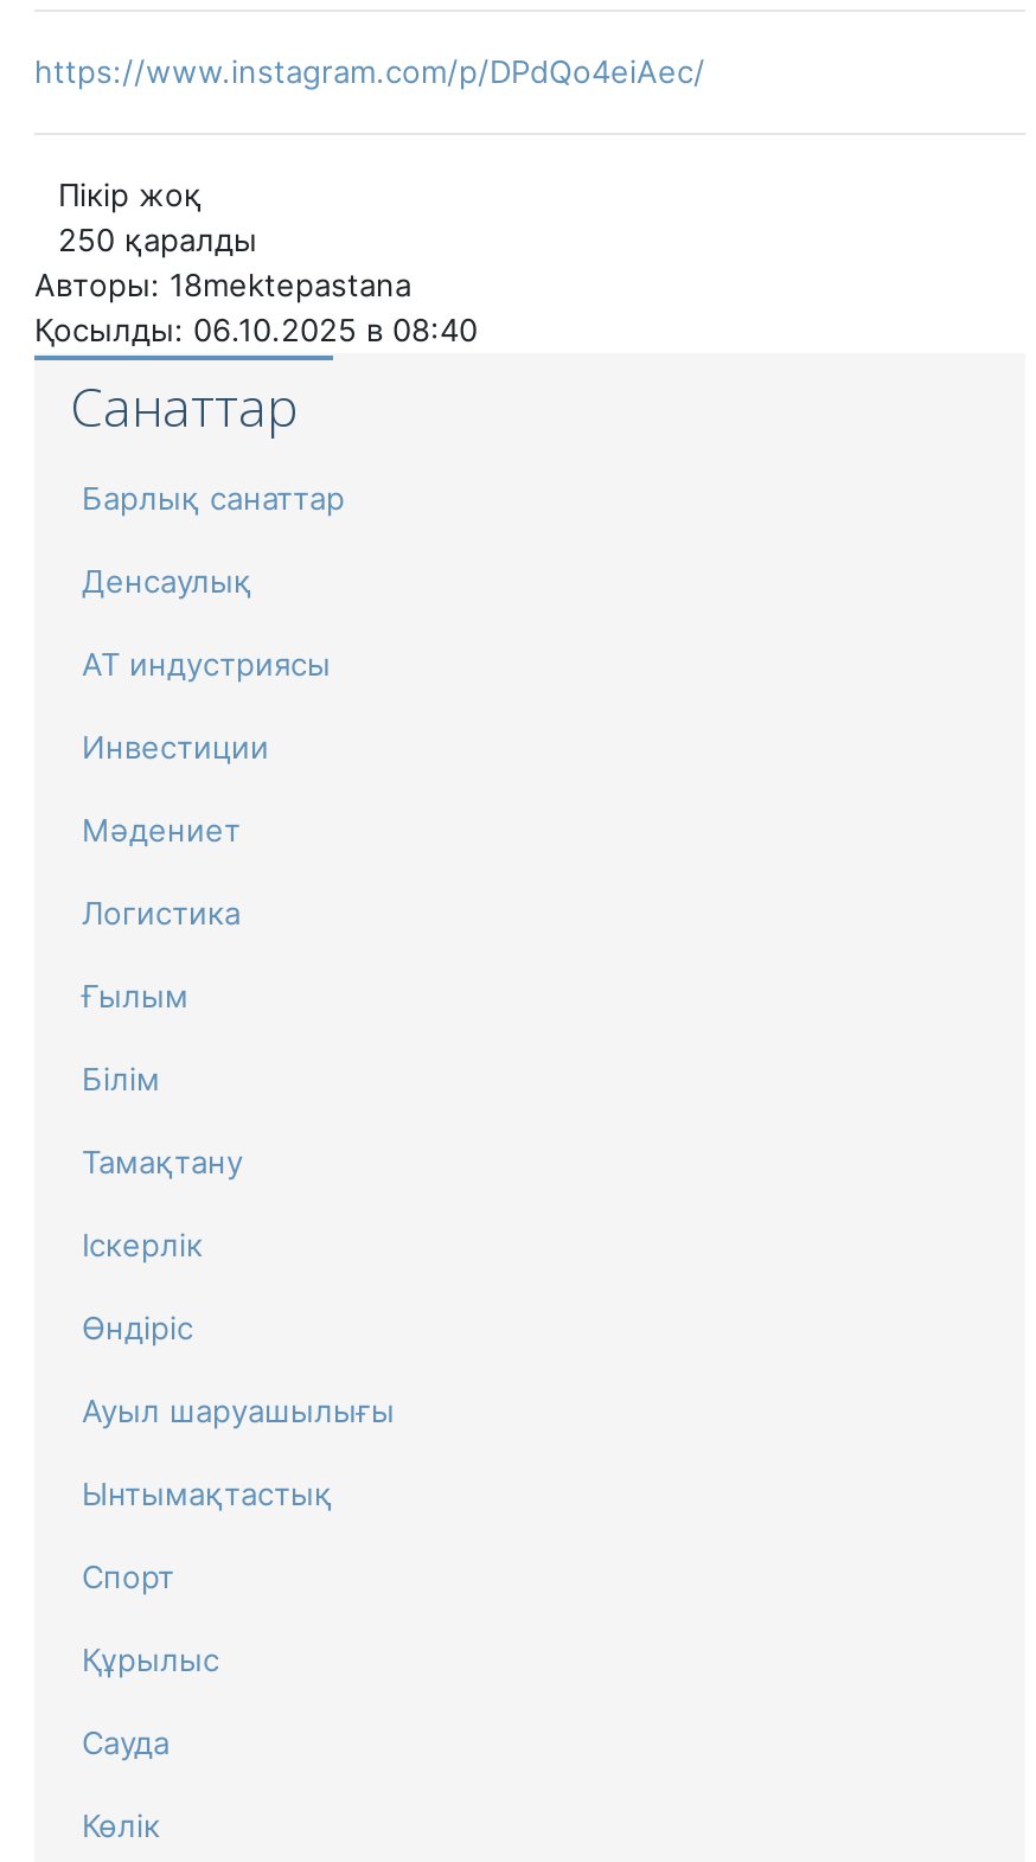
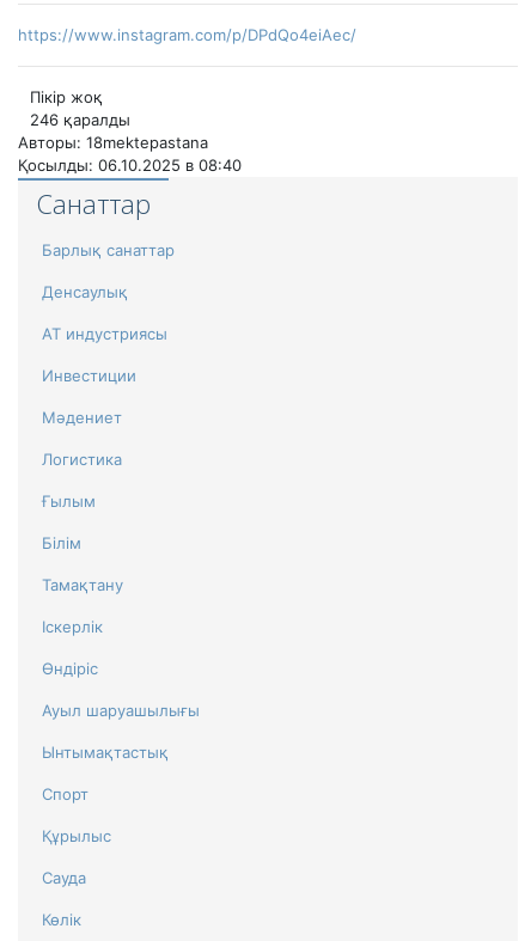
- 250 қаралды
+ 246 қаралды
